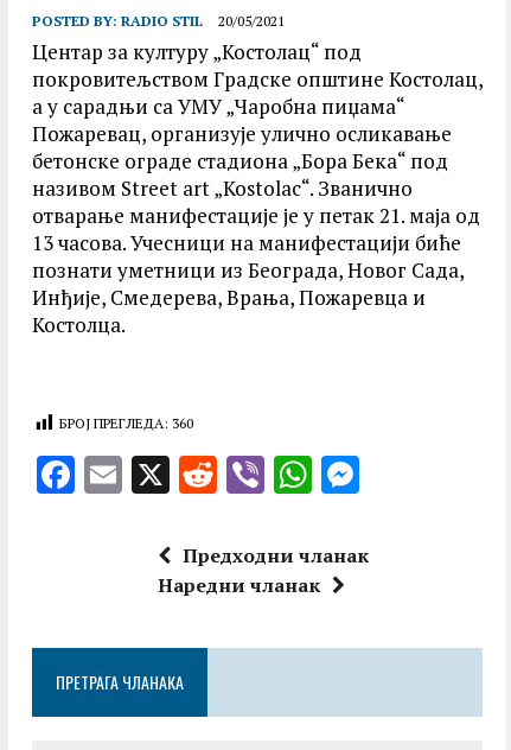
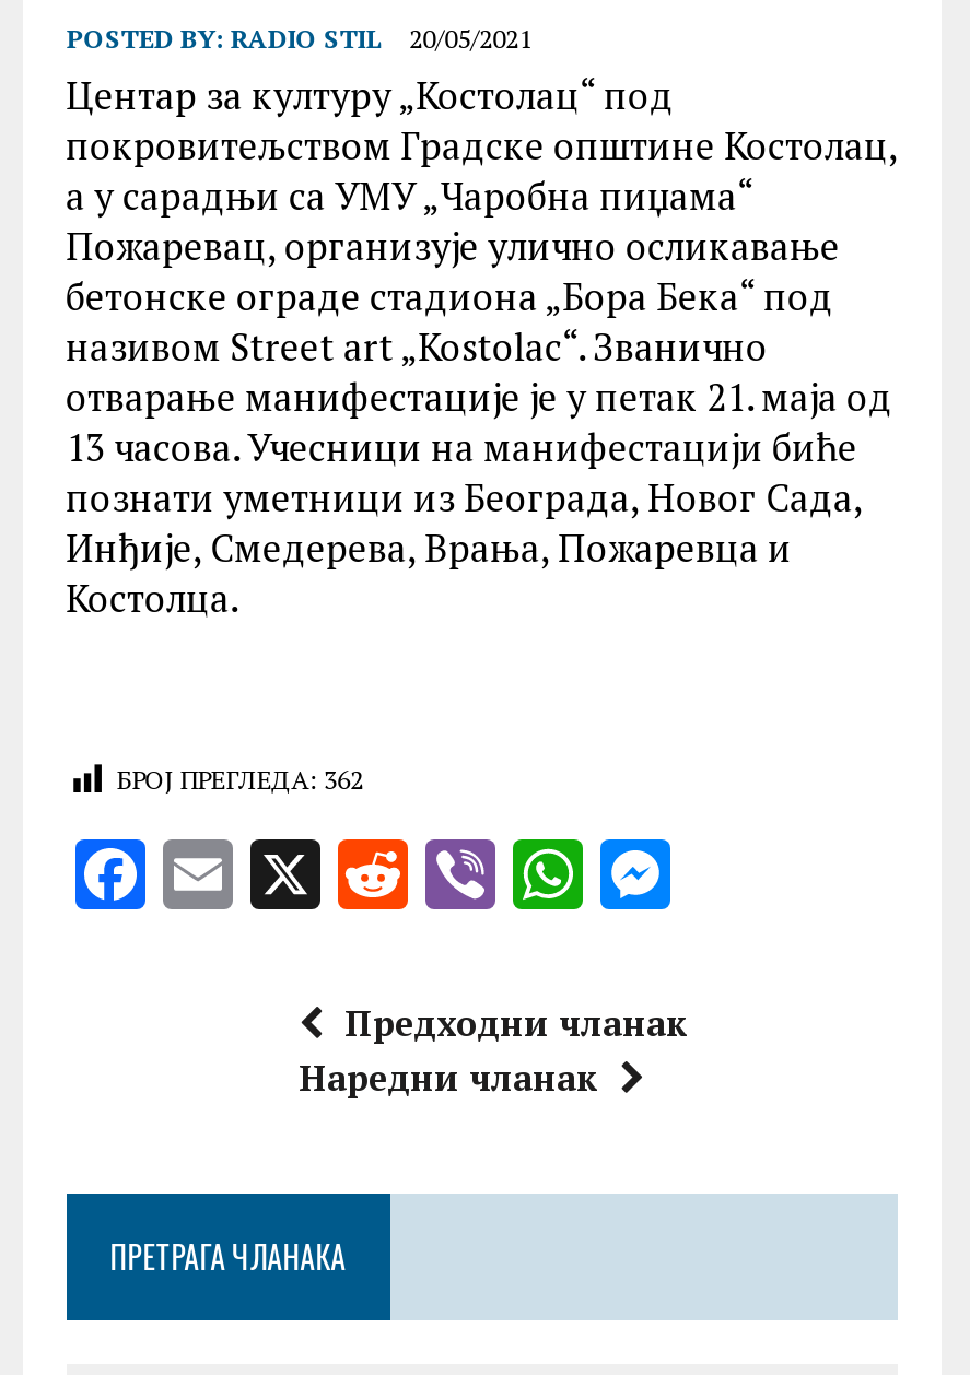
- БРОЈ ПРЕГЛЕДА: 360
+ БРОЈ ПРЕГЛЕДА: 362
